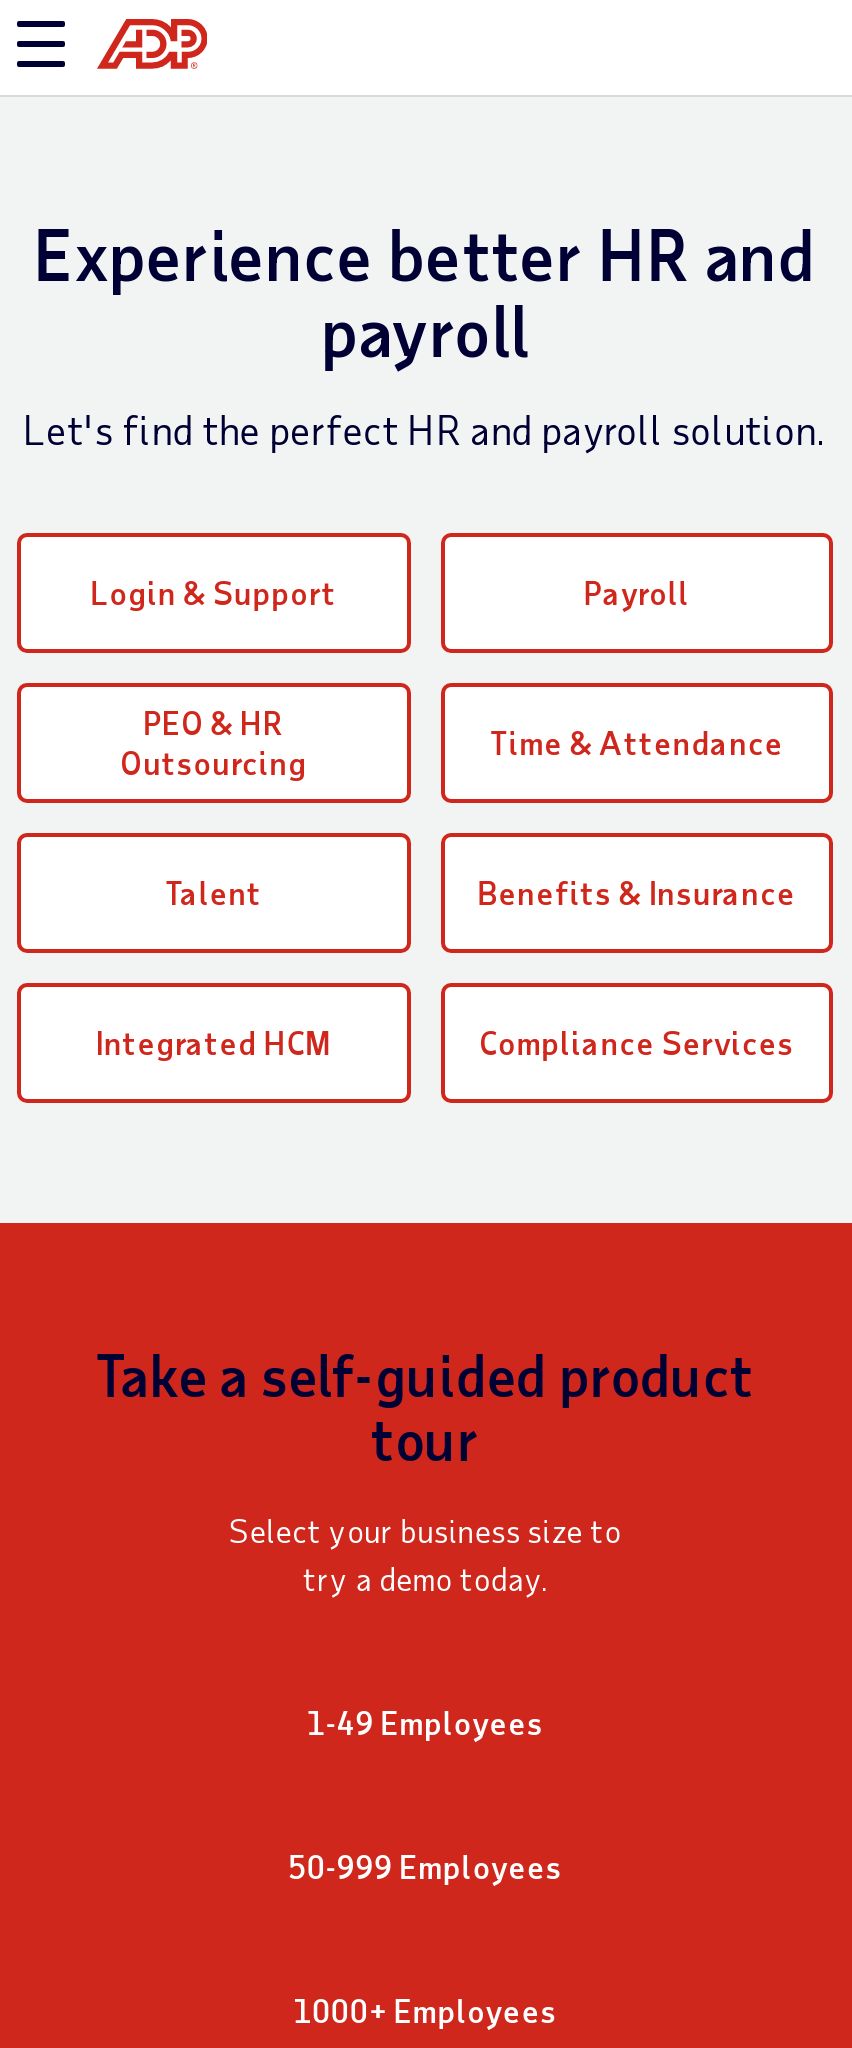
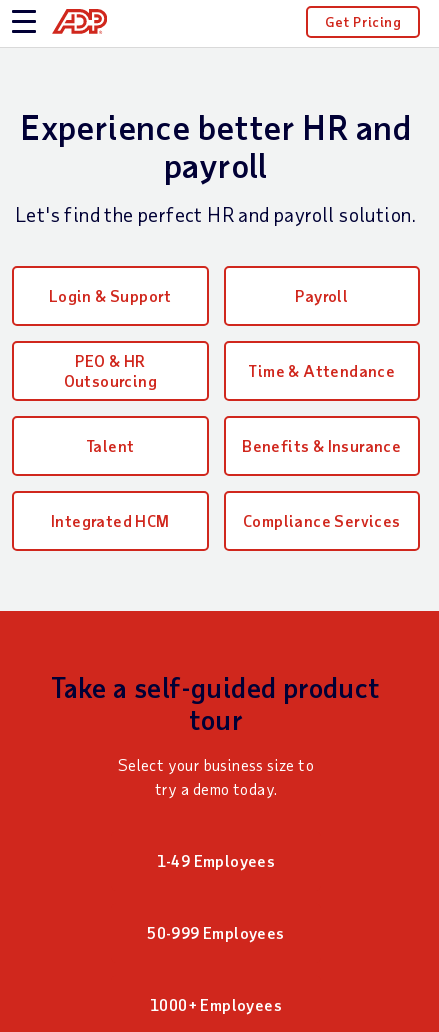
+ Get Pricing
